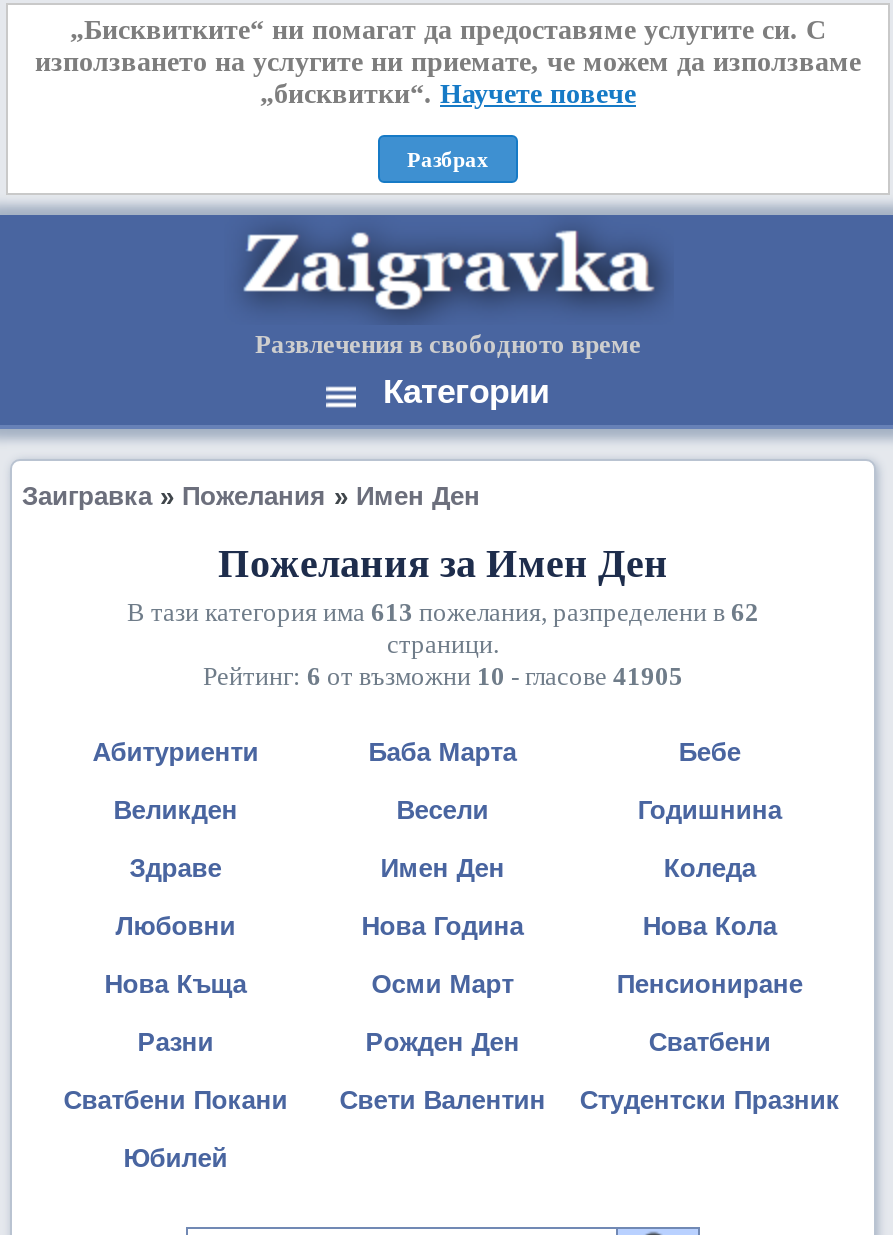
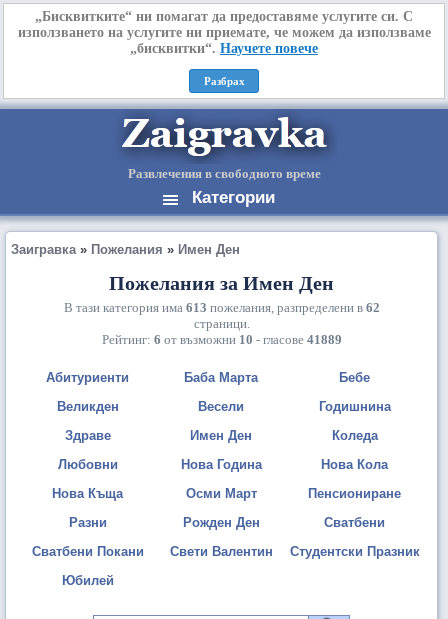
- Рейтинг: 6 от възможни 10 - гласове 41905
+ Рейтинг: 6 от възможни 10 - гласове 41889
